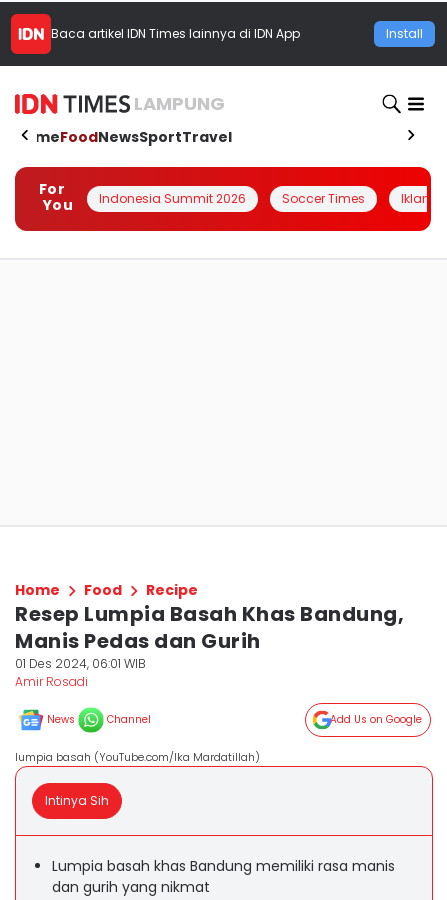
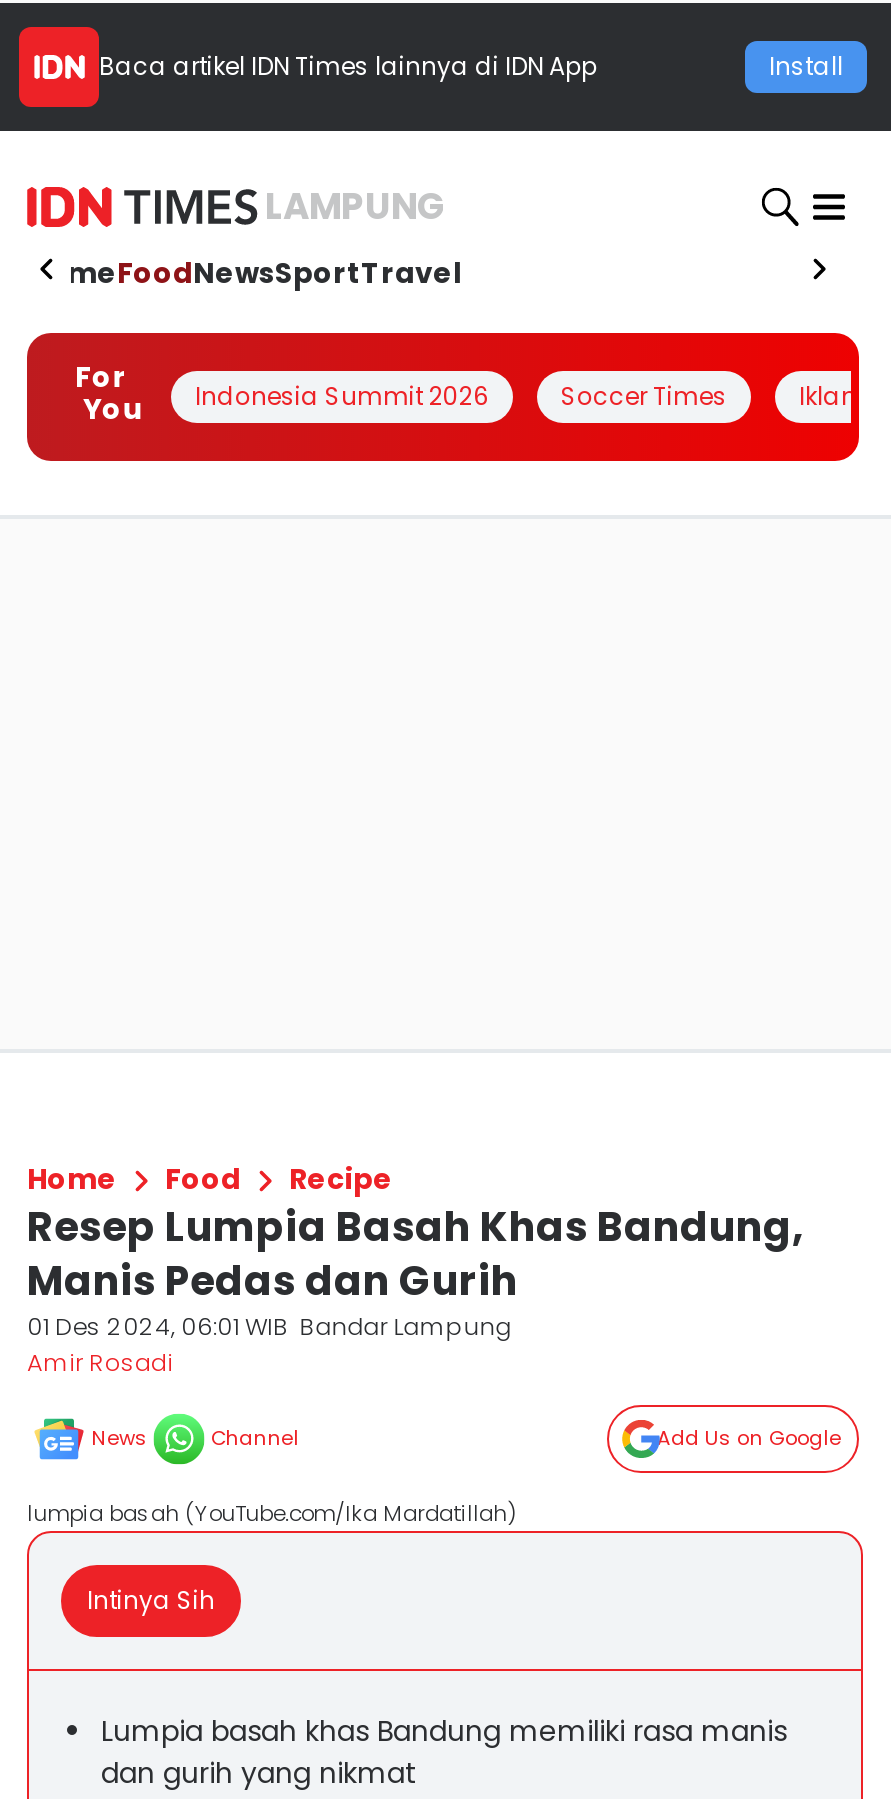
- 01 Des 2024, 06:01 WIB
+ 01 Des 2024, 06:01 WIB Bandar Lampung
